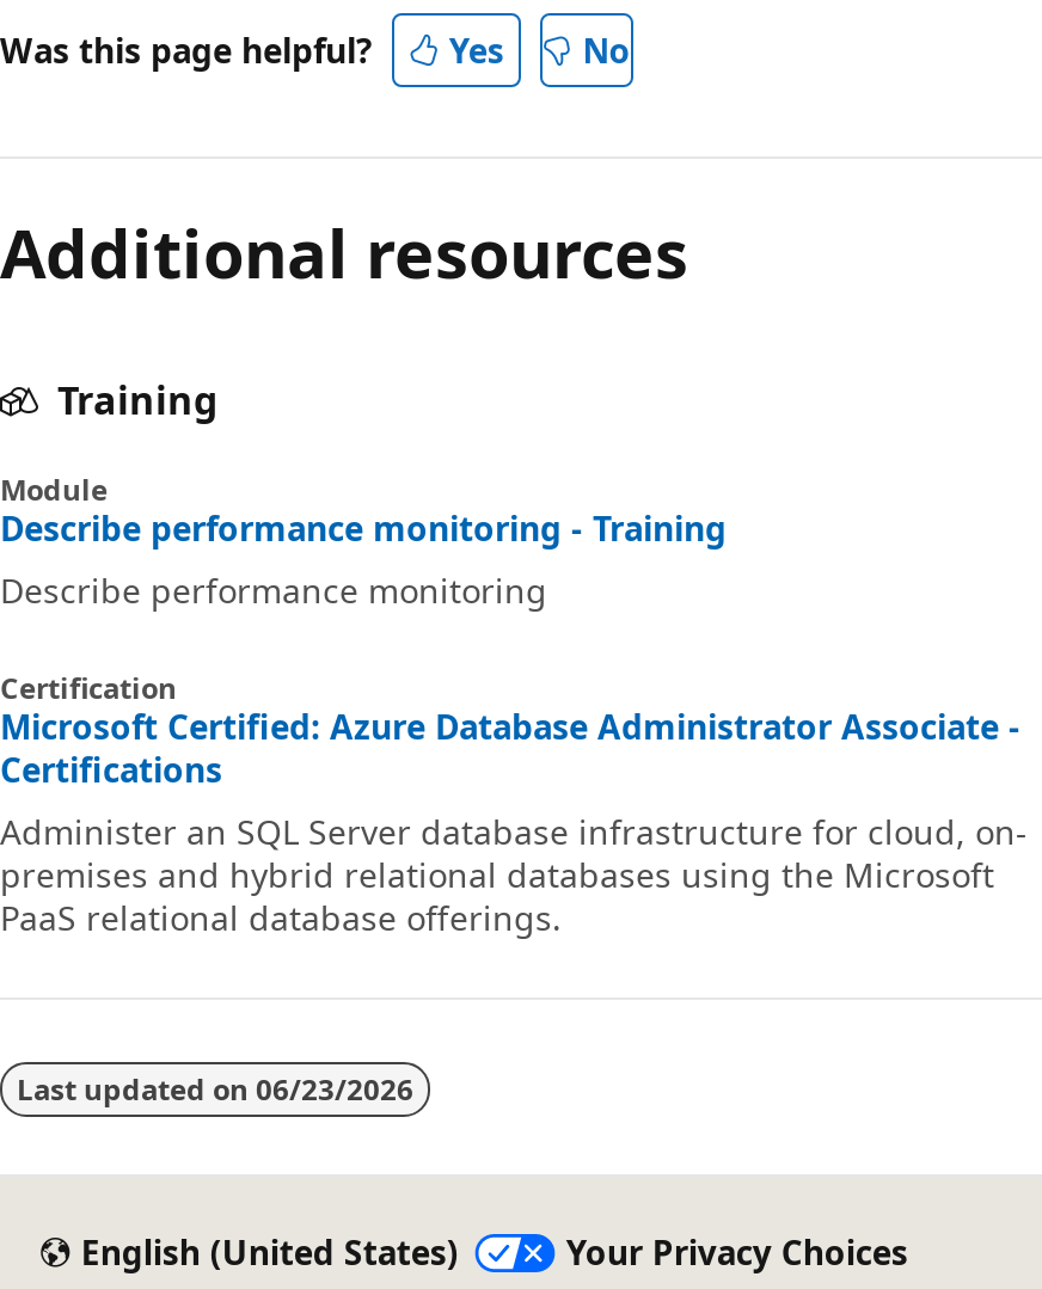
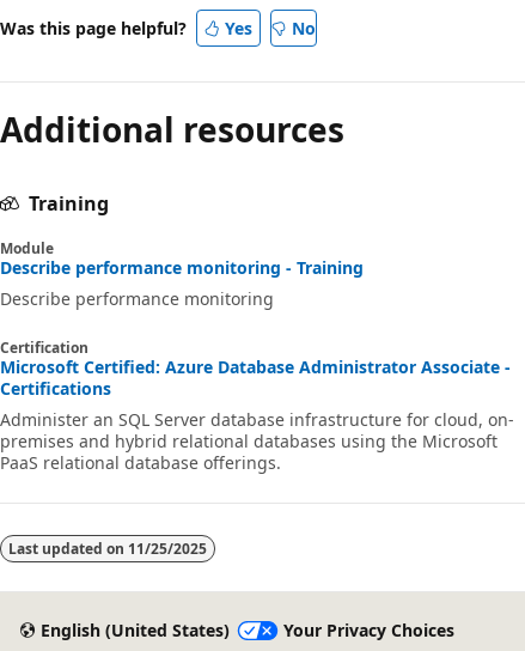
- Last updated on 06/23/2026
+ Last updated on 11/25/2025
